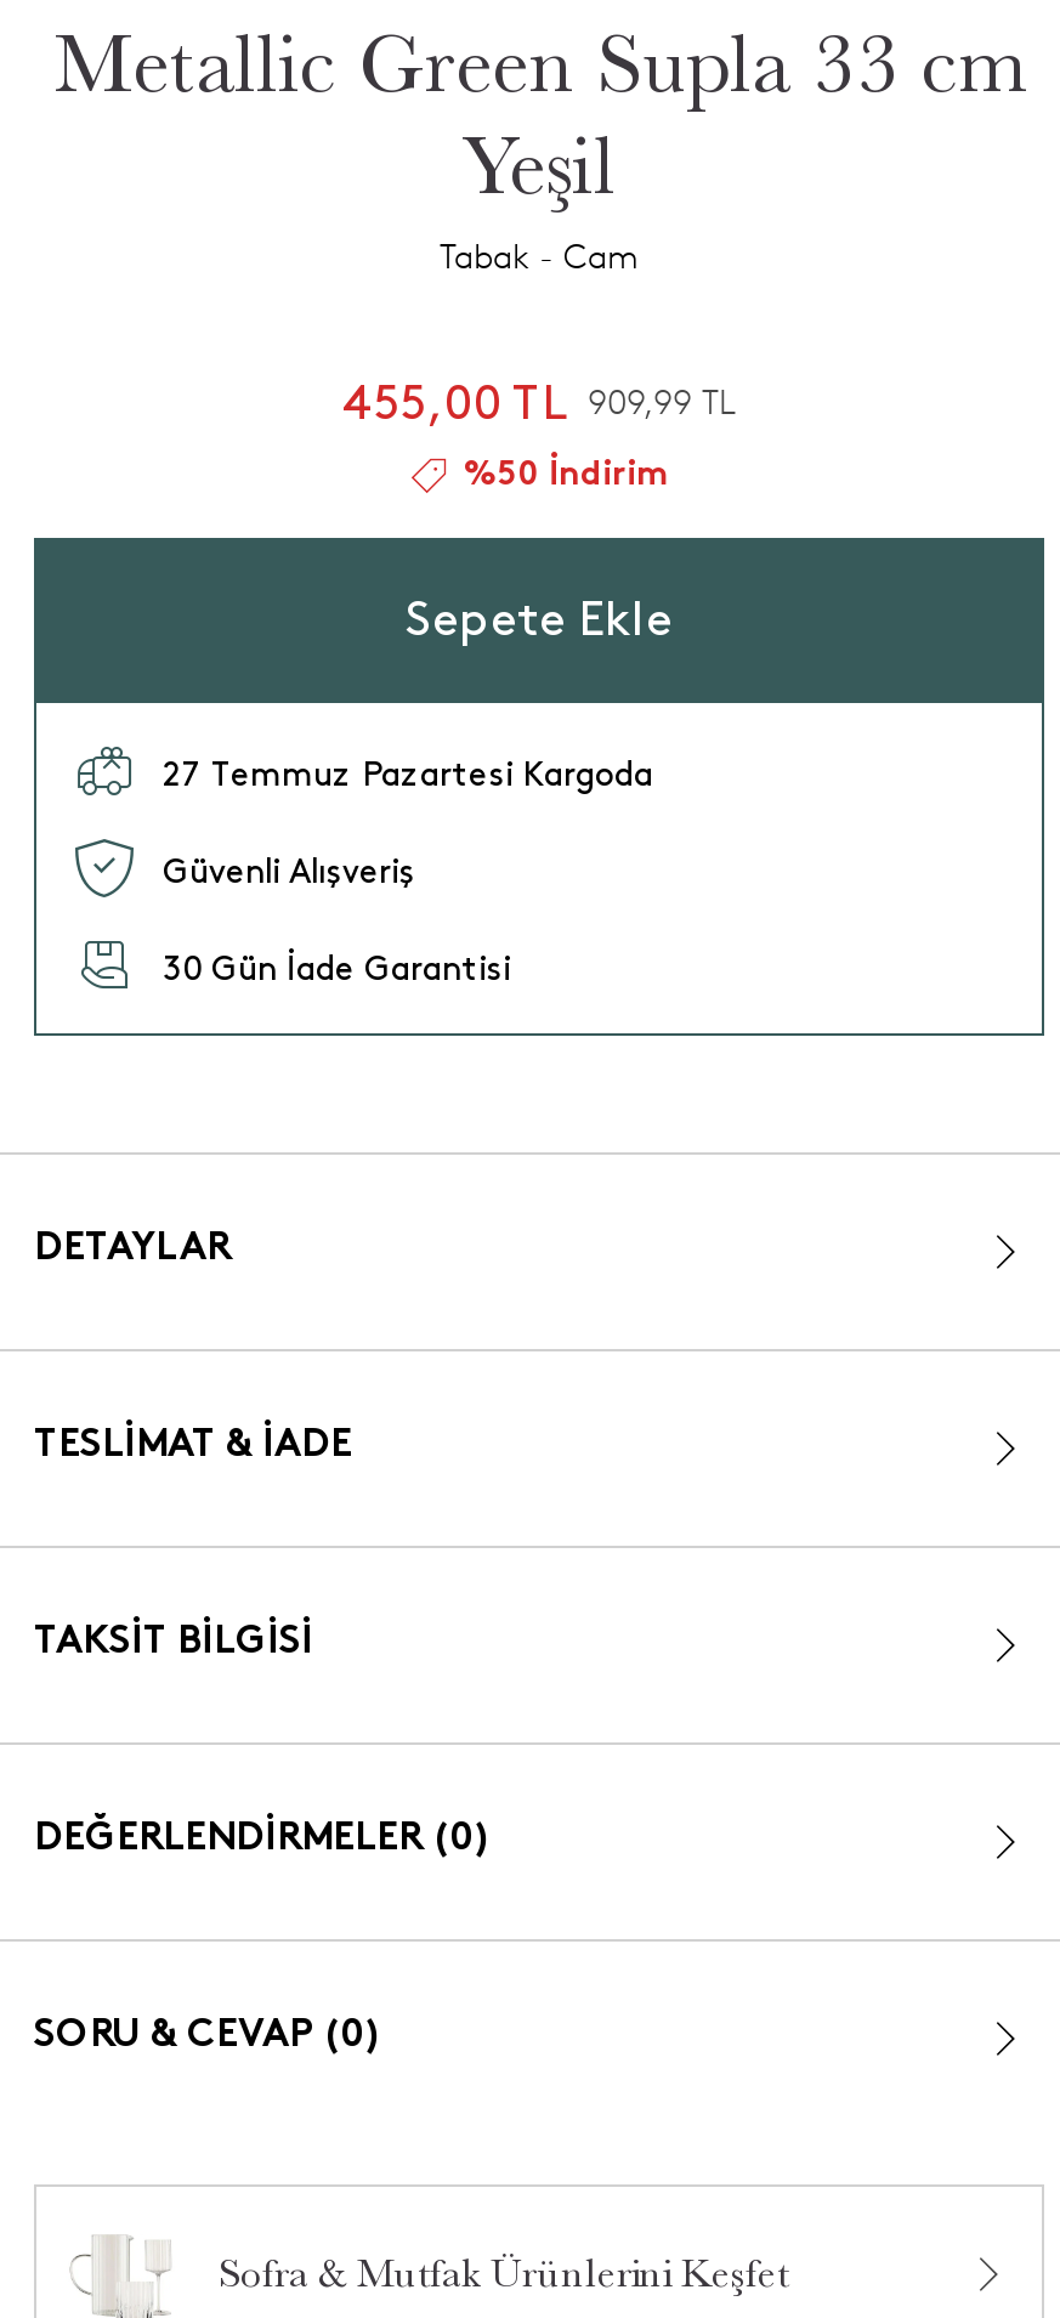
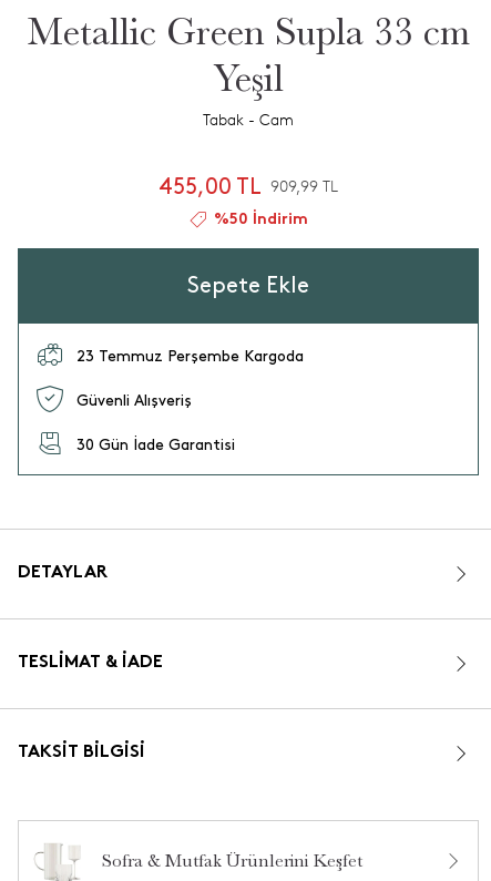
- 27 Temmuz Pazartesi Kargoda
+ 23 Temmuz Perşembe Kargoda

- DEĞERLENDİRMELER (0)

- SORU & CEVAP (0)
